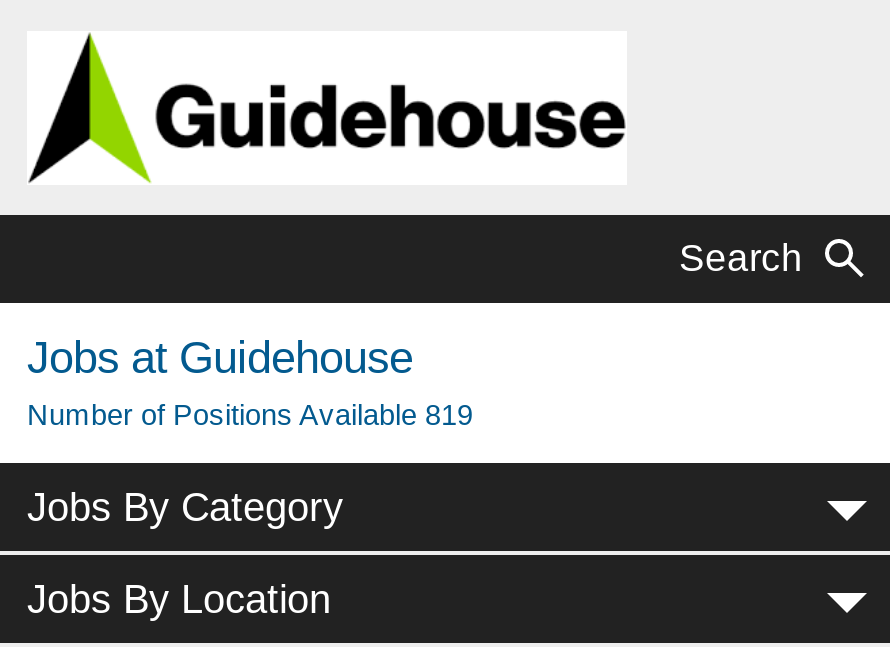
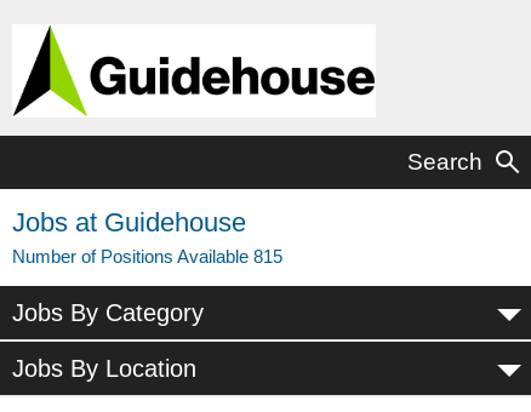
- Number of Positions Available 819
+ Number of Positions Available 815
